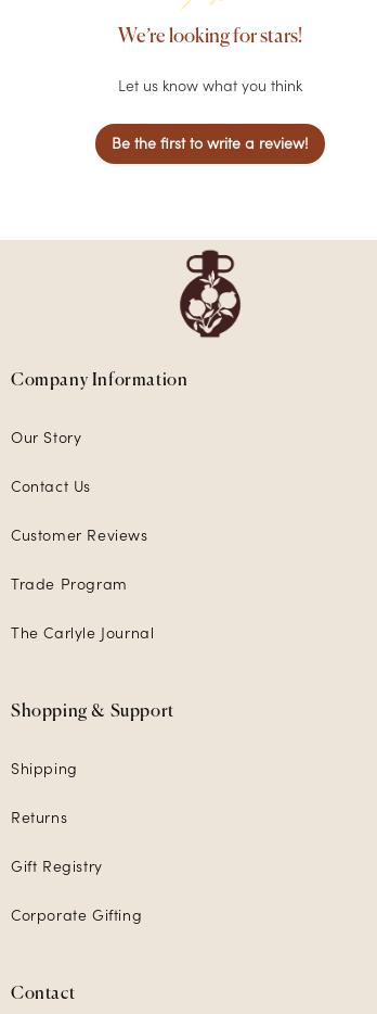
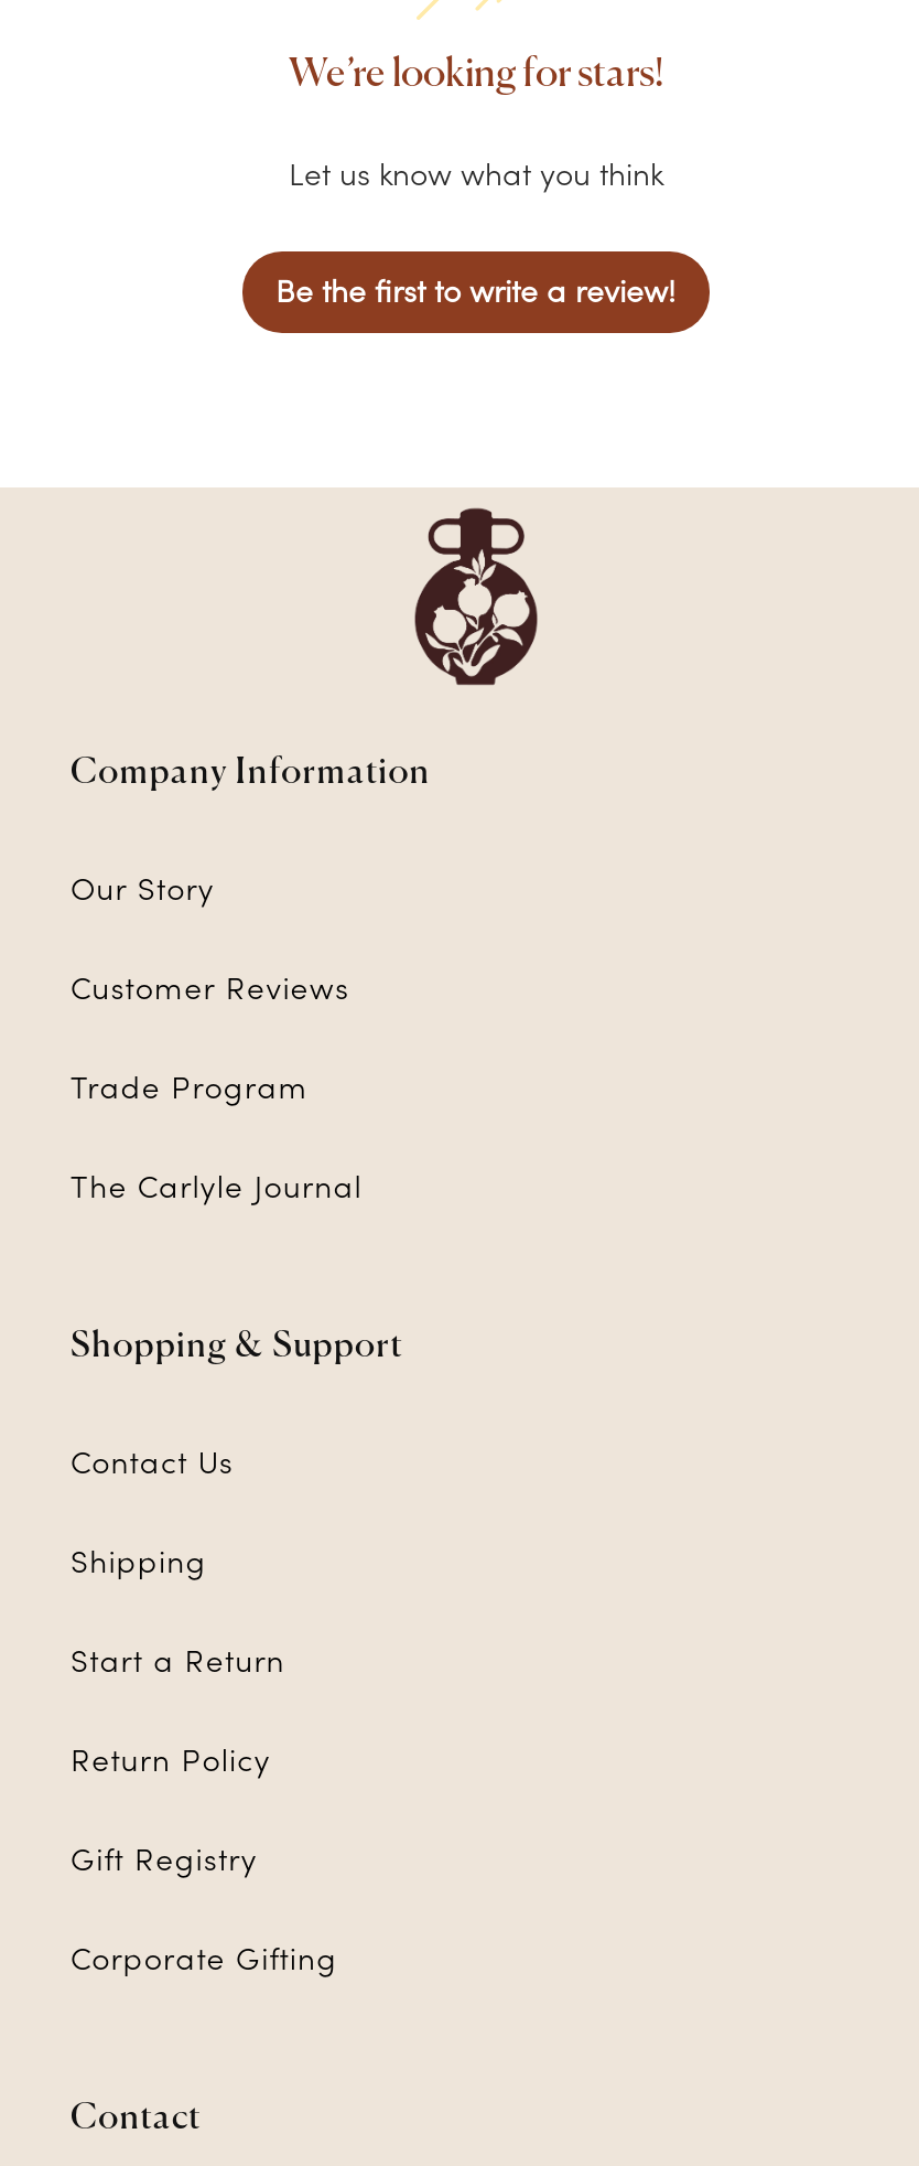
moved down: Contact Us

moved up: Customer Reviews | Trade Program | The Carlyle Journal | Shopping & Support

- Returns
+ Start a Return
+ Return Policy
